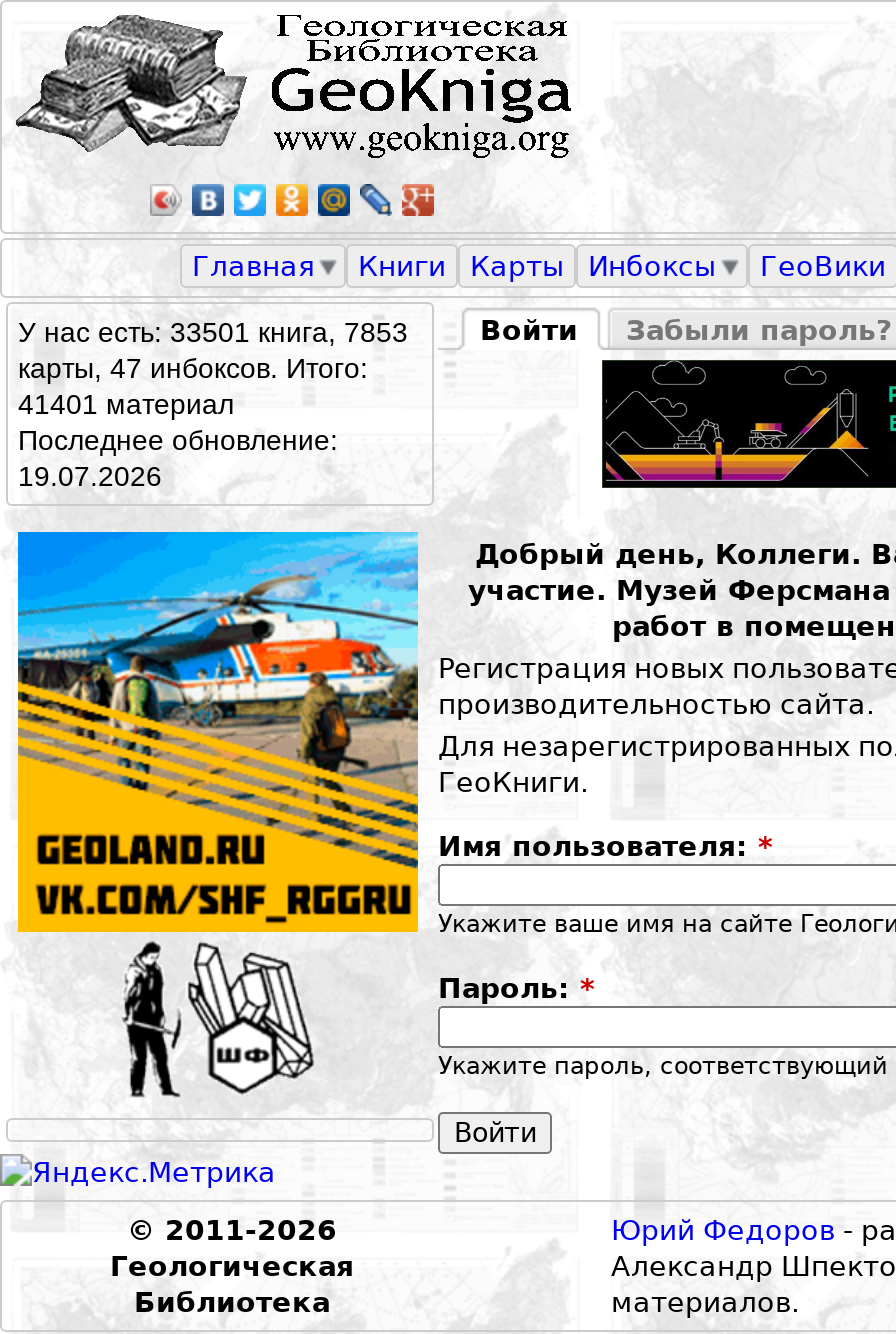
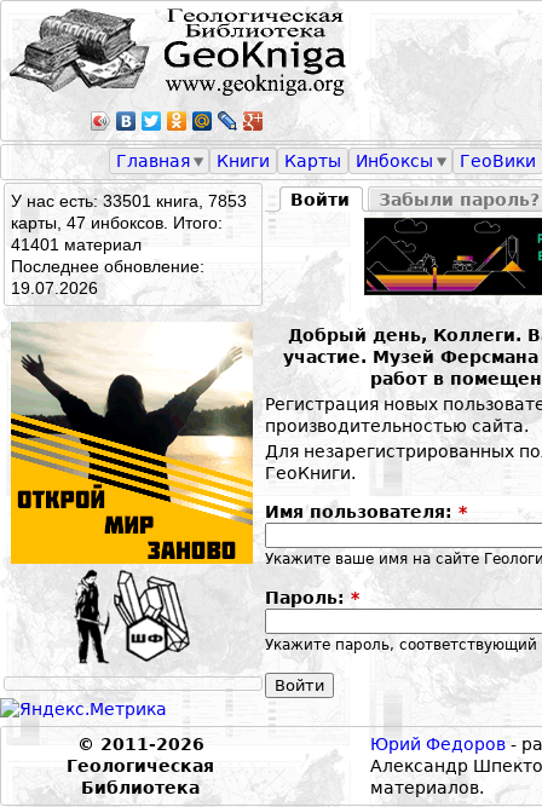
- [image]
+ [image]
